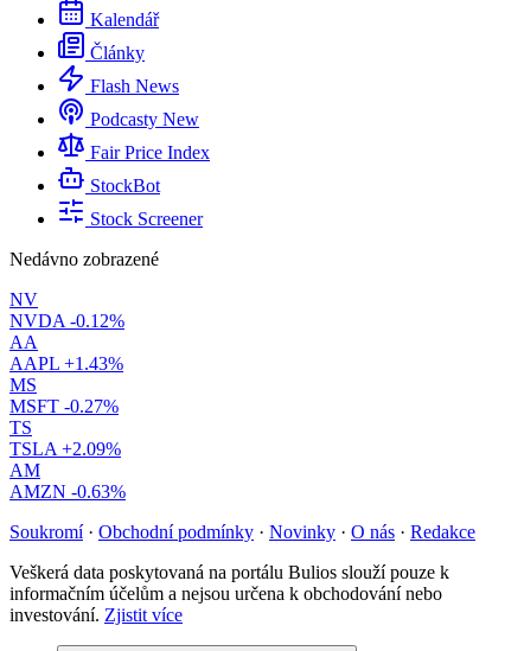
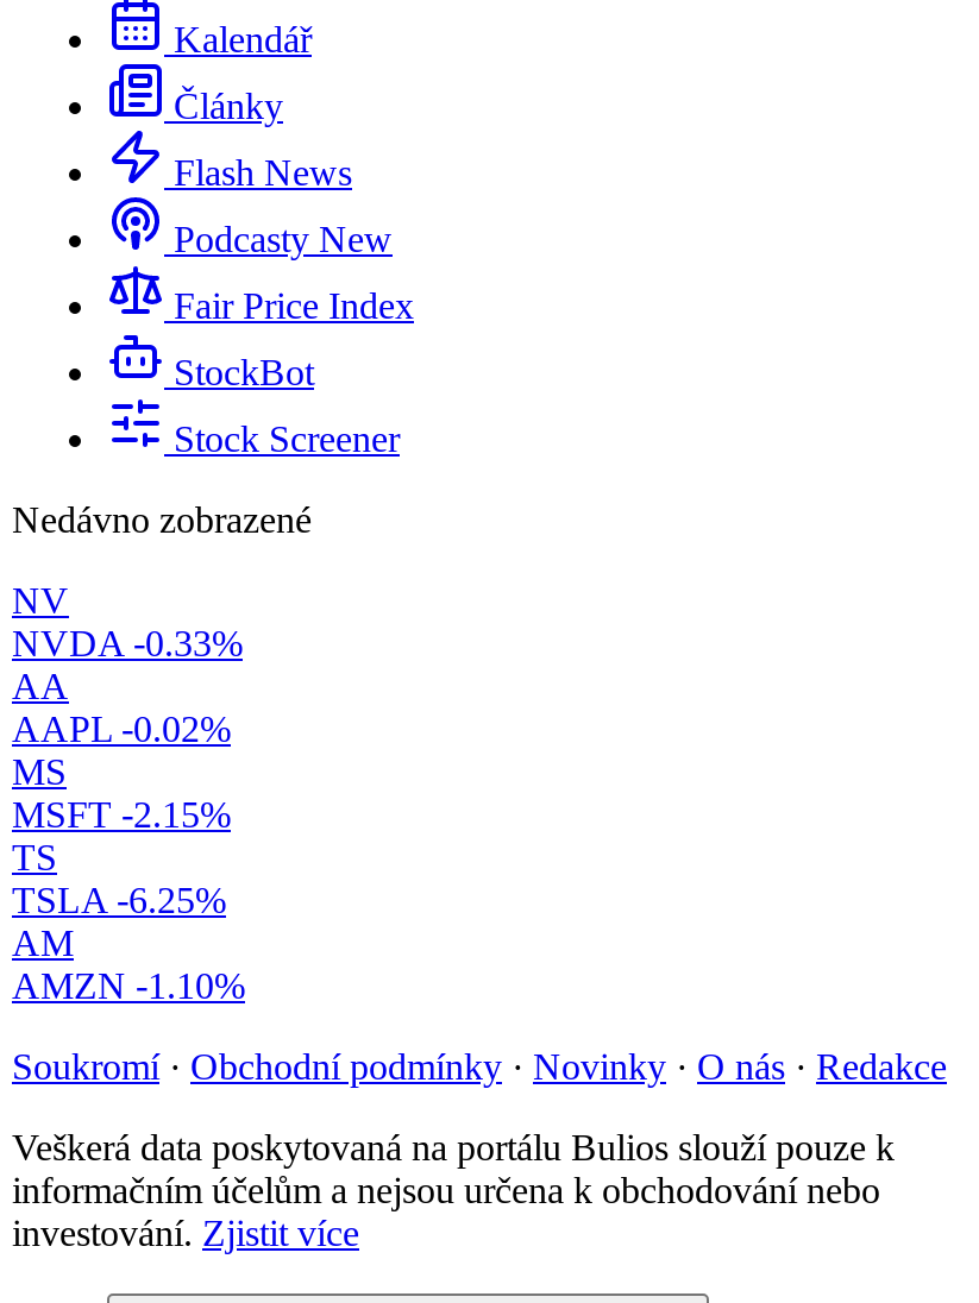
- NVDA -0.12%
+ NVDA -0.33%

- AAPL +1.43%
+ AAPL -0.02%

- MSFT -0.27%
+ MSFT -2.15%

- TSLA +2.09%
+ TSLA -6.25%

- AMZN -0.63%
+ AMZN -1.10%
